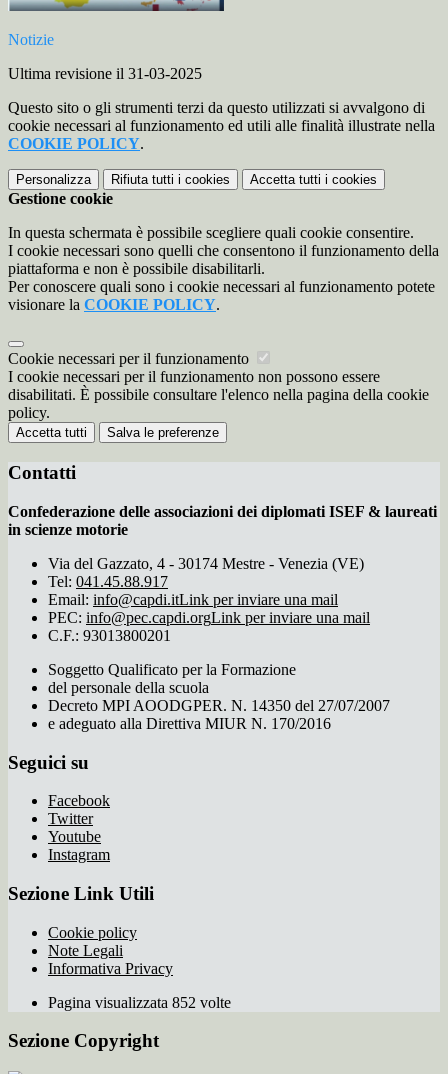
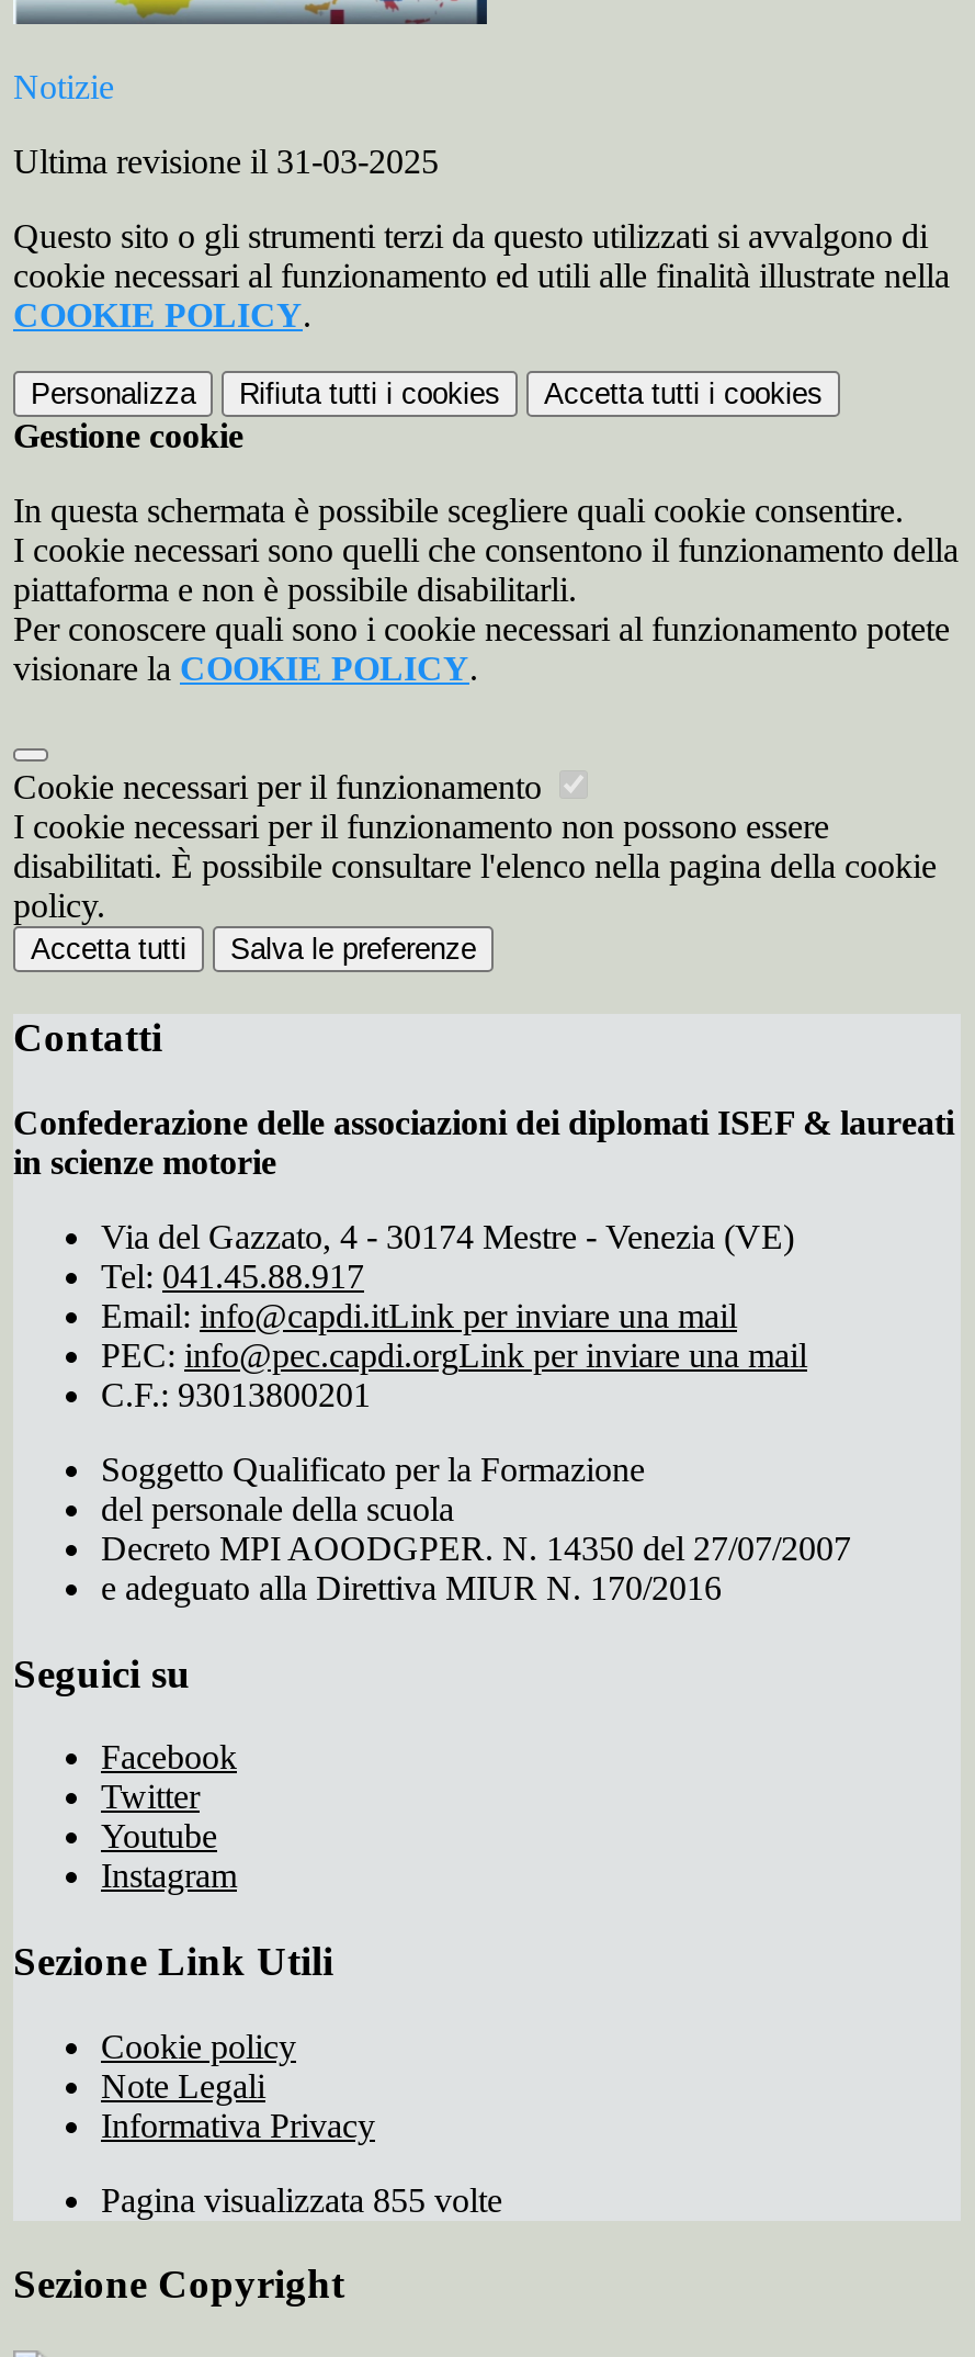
- Pagina visualizzata 852 volte
+ Pagina visualizzata 855 volte
